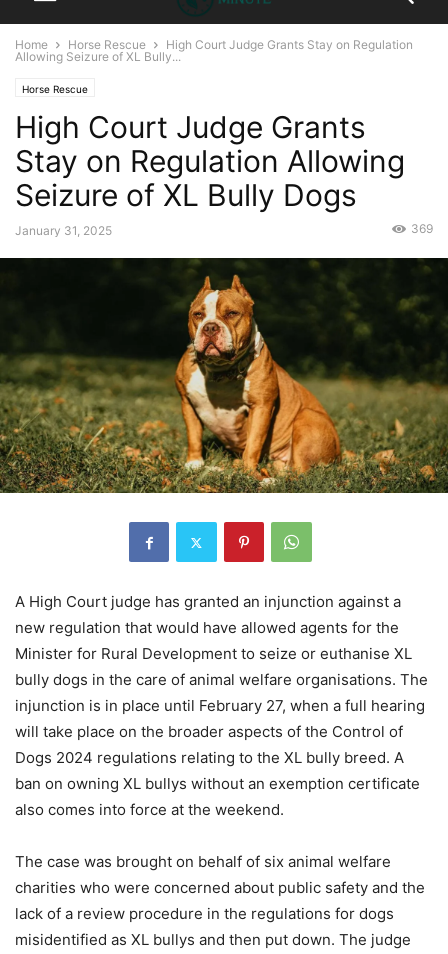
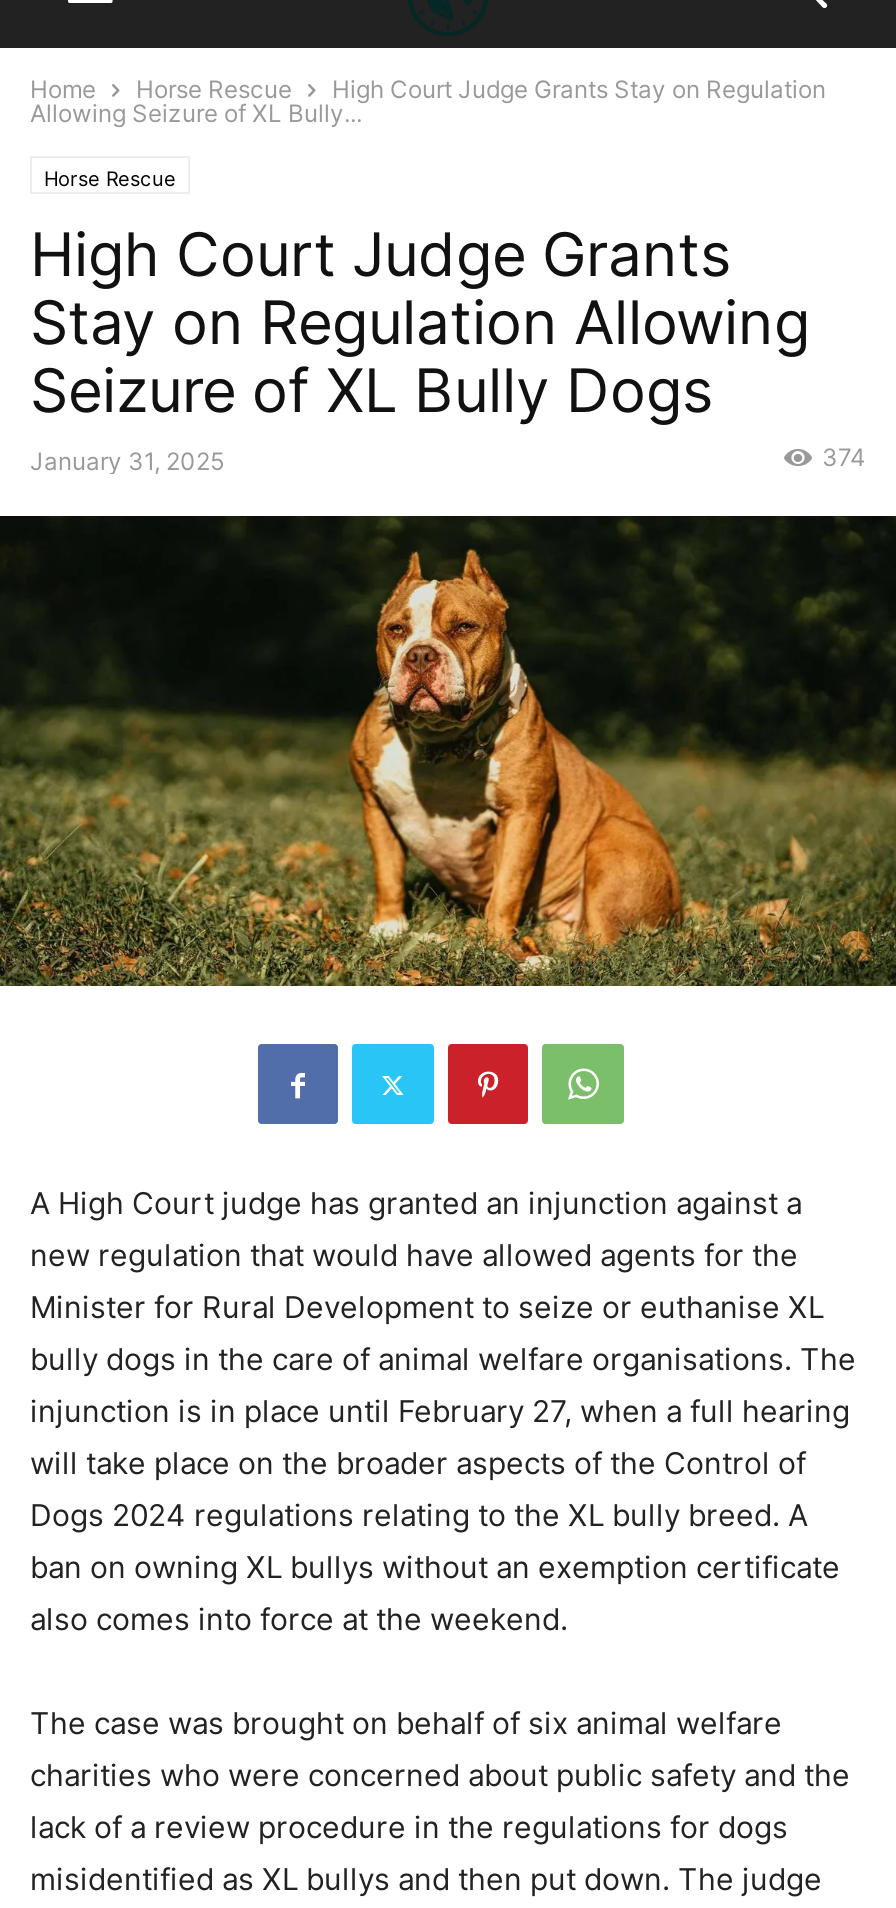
- 369
+ 374
